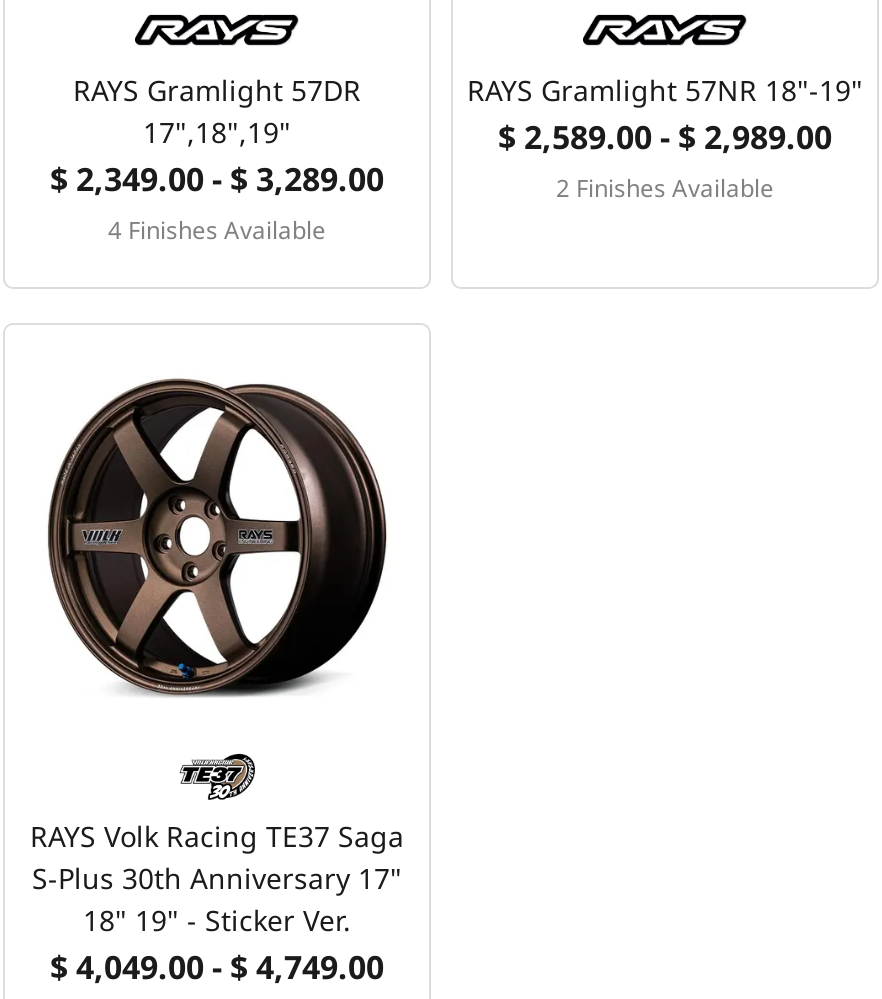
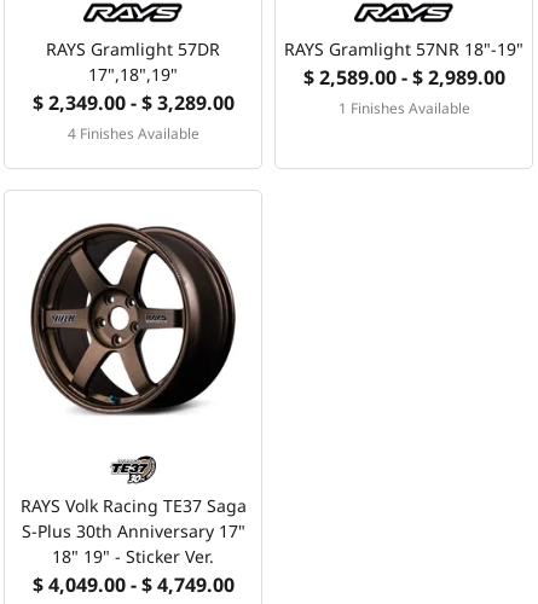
- 2 Finishes Available
+ 1 Finishes Available
